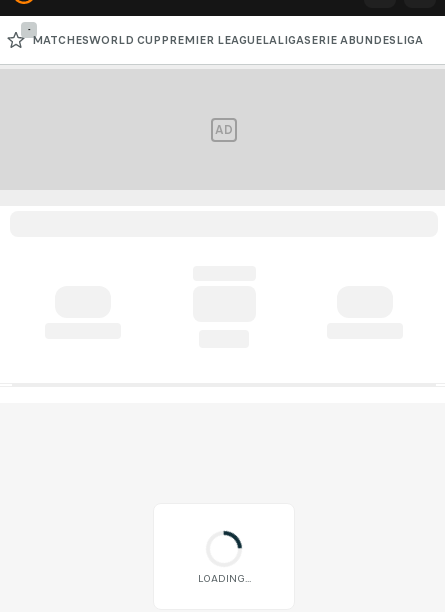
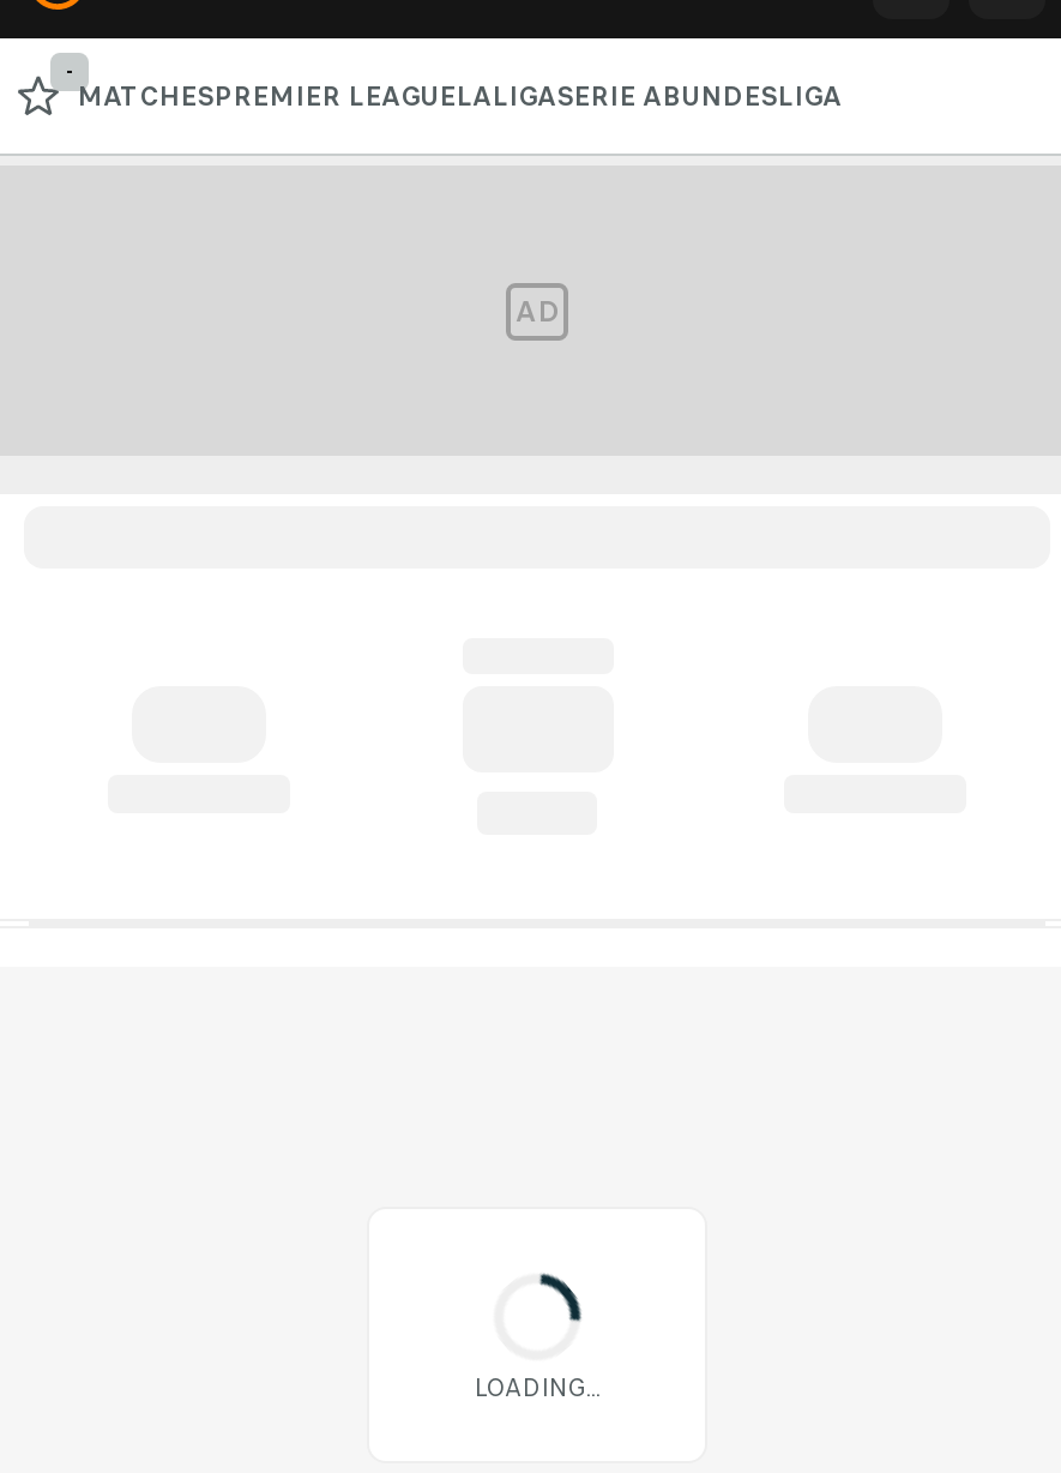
- MATCHESWORLD CUP PREMIER LEAGUELALIGASERIE ABUNDESLIGA
+ MATCHESPREMIER LEAGUELALIGASERIE ABUNDESLIGA
